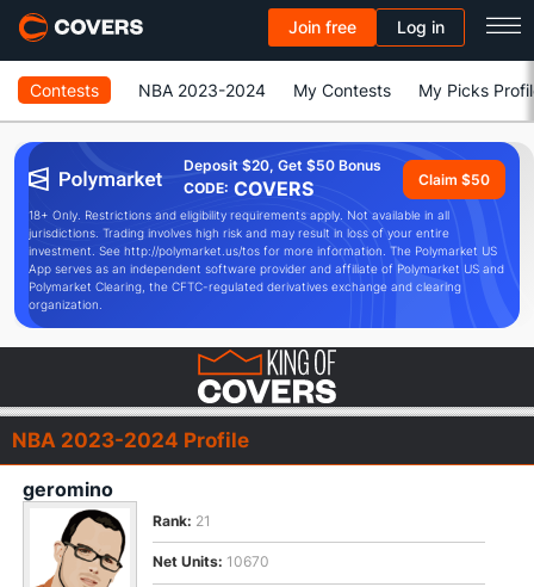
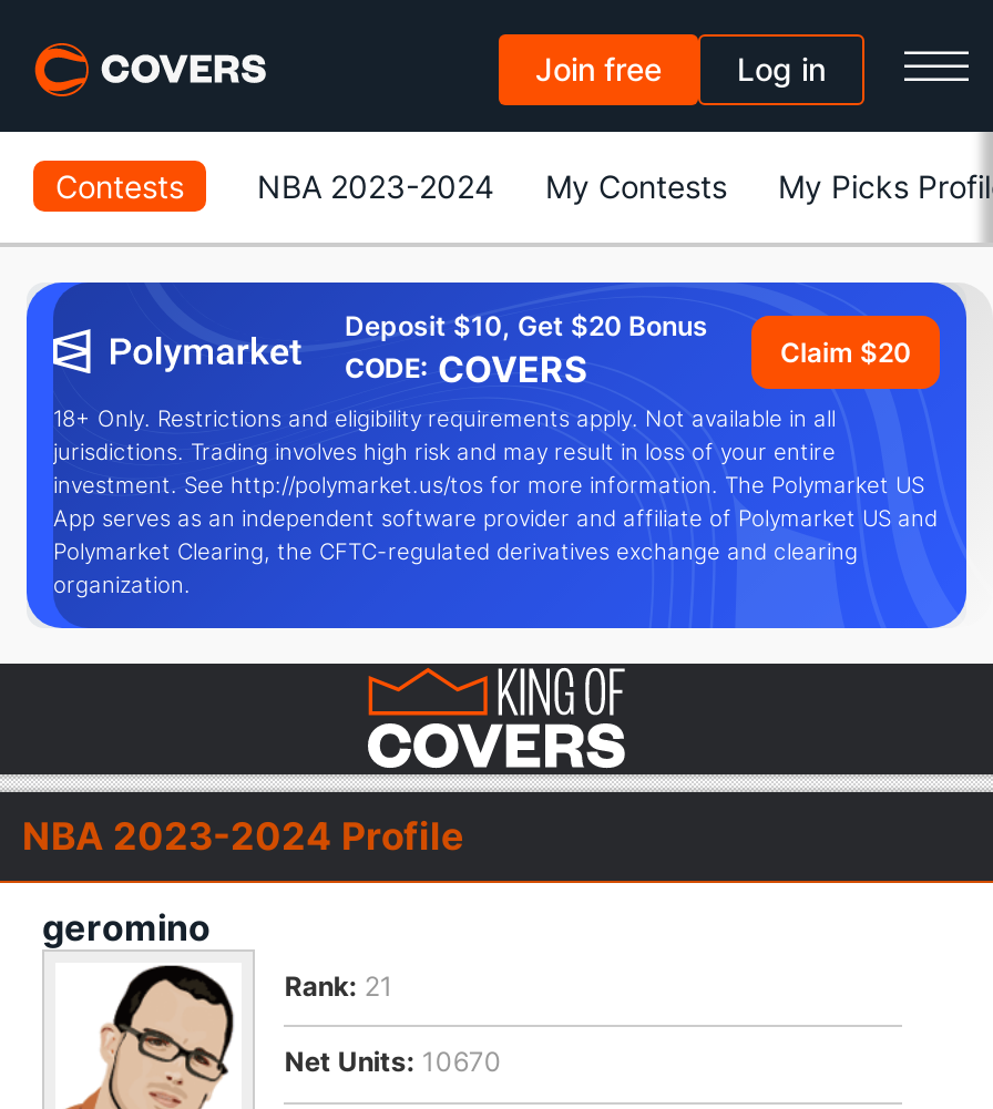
- Deposit $20, Get $50 Bonus
+ Deposit $10, Get $20 Bonus

- Claim $50
+ Claim $20
